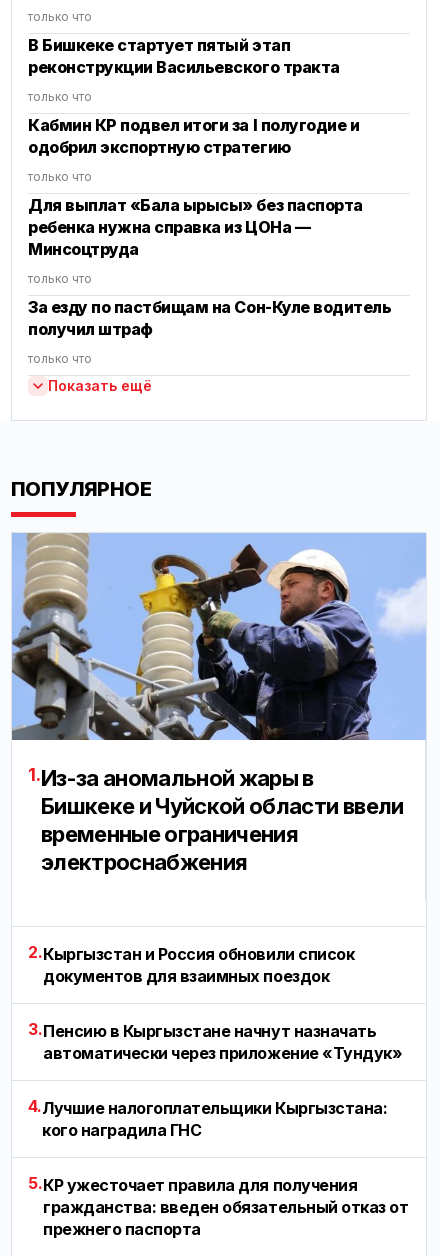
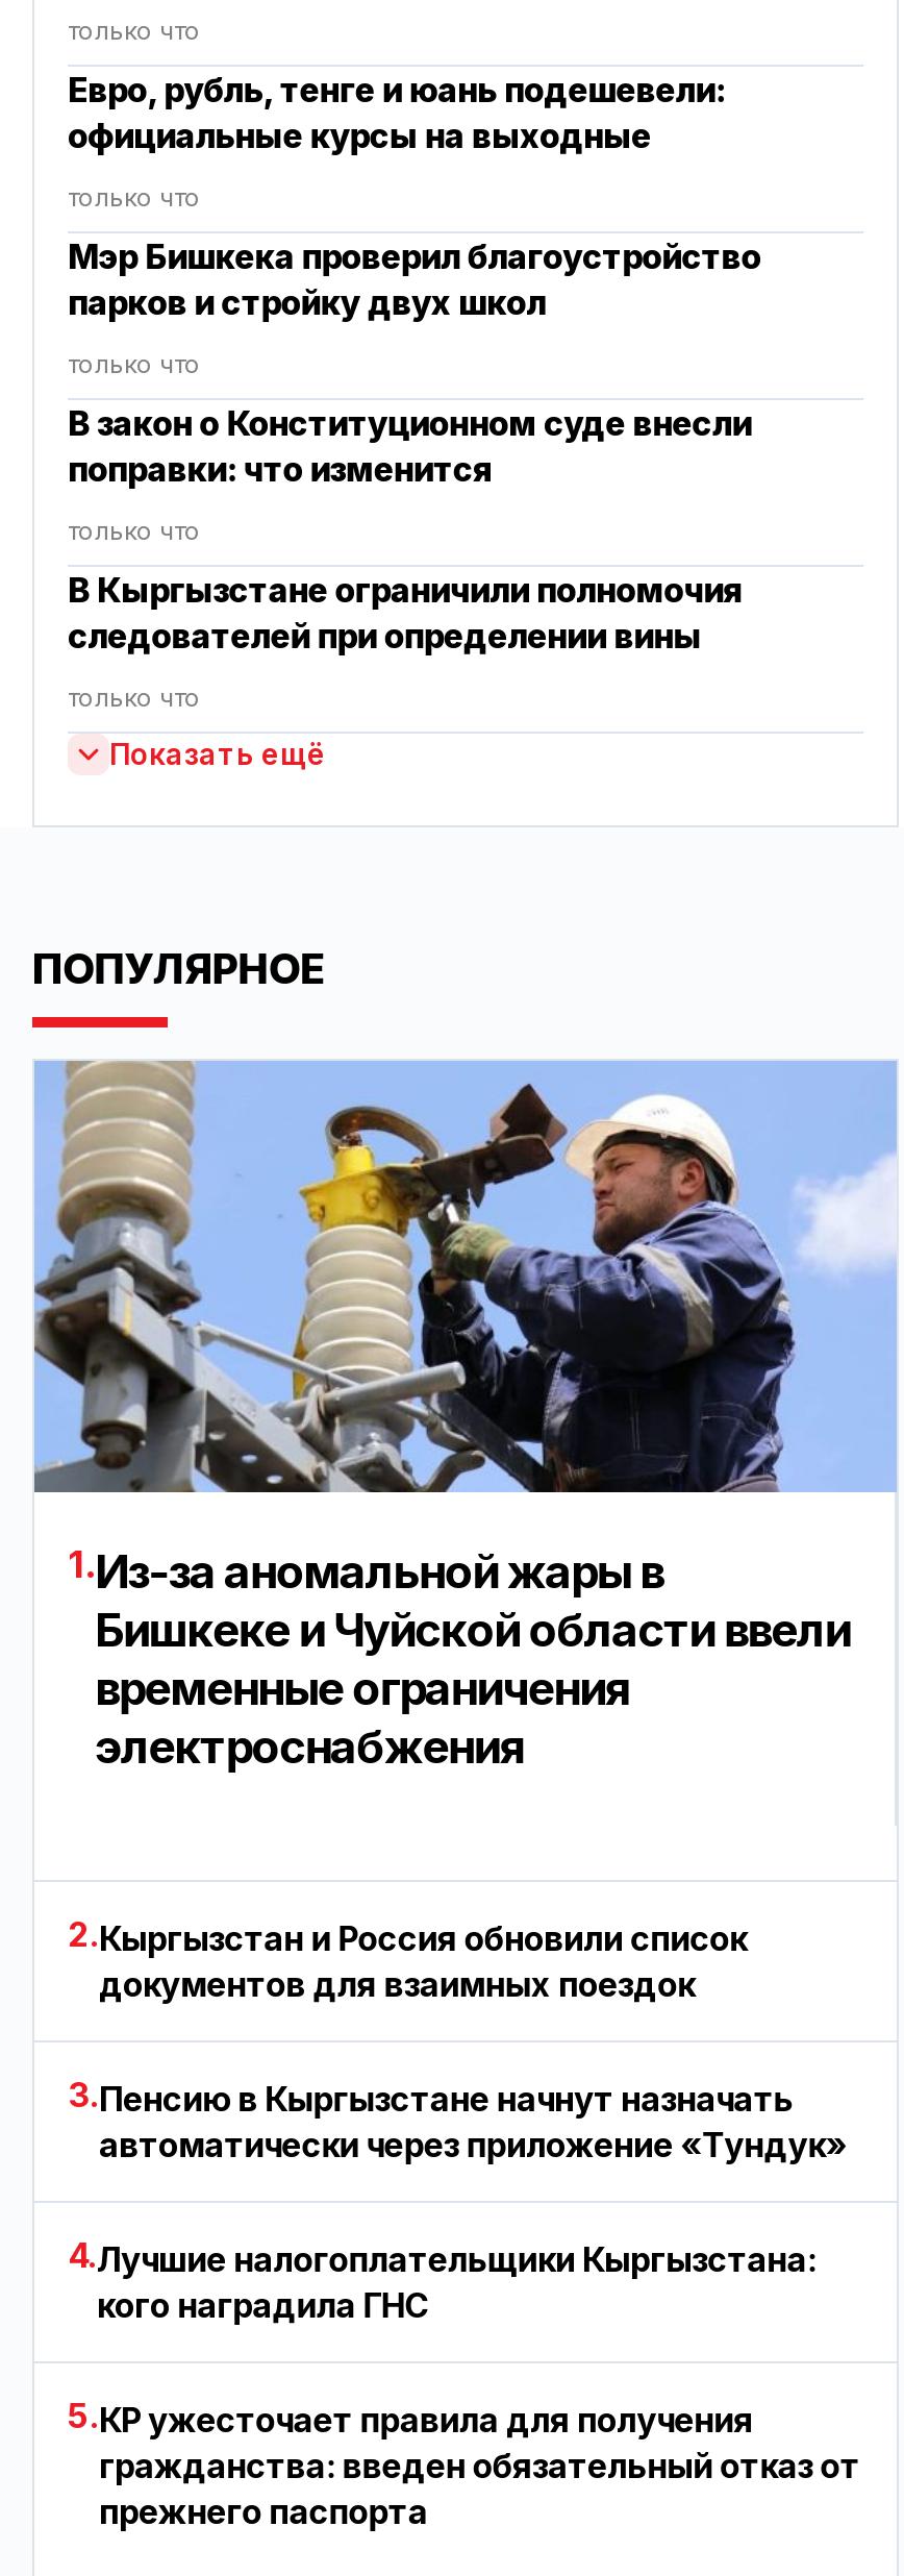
- В Бишкеке стартует пятый этап
- реконструкции Васильевского тракта
+ Евро, рубль, тенге и юань подешевели:
+ официальные курсы на выходные

- Кабмин КР подвел итоги за I полугодие и
- одобрил экспортную стратегию
+ Мэр Бишкека проверил благоустройство
+ парков и стройку двух школ

- Для выплат «Бала ырысы» без паспорта
- ребенка нужна справка из ЦОНа —
- Минсоцтруда
+ В закон о Конституционном суде внесли
+ поправки: что изменится

- За езду по пастбищам на Сон-Куле водитель
- получил штраф
+ В Кыргызстане ограничили полномочия
+ следователей при определении вины
